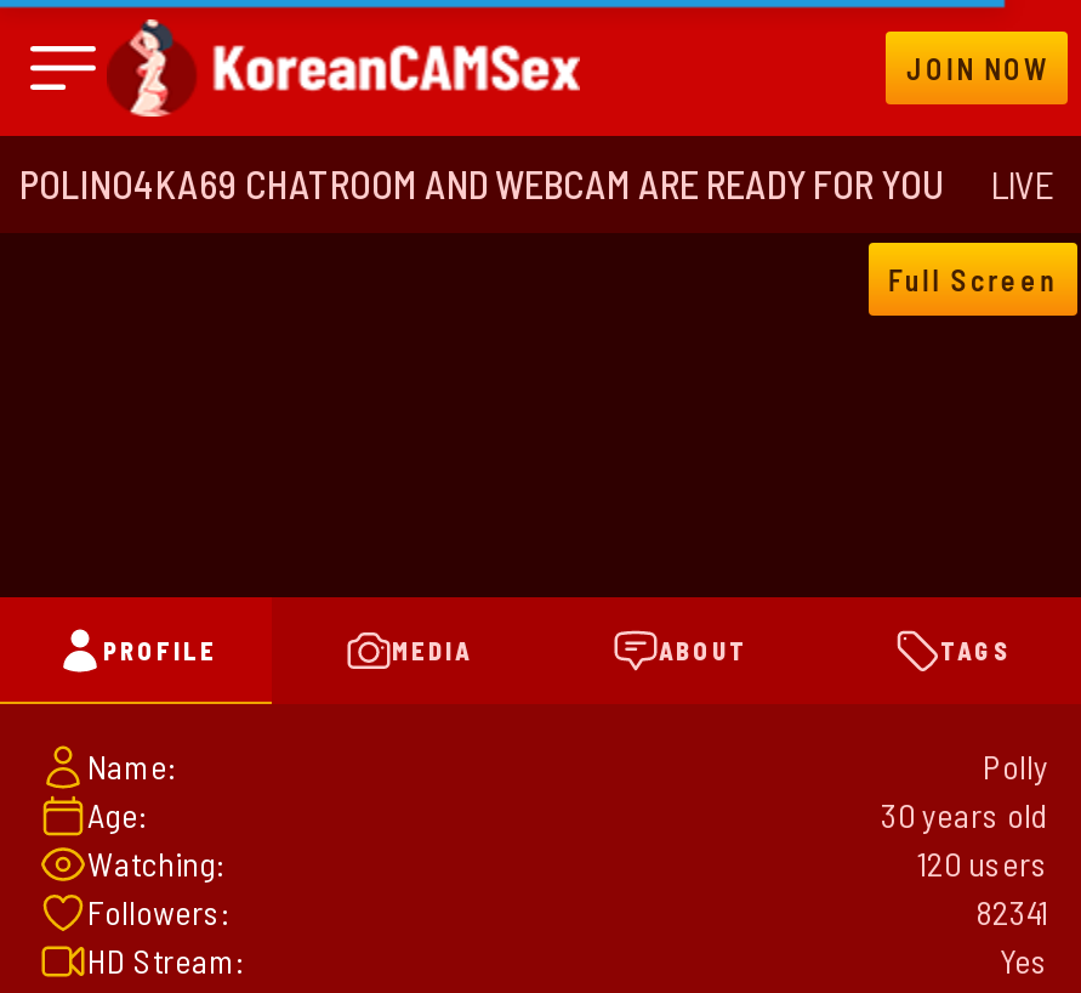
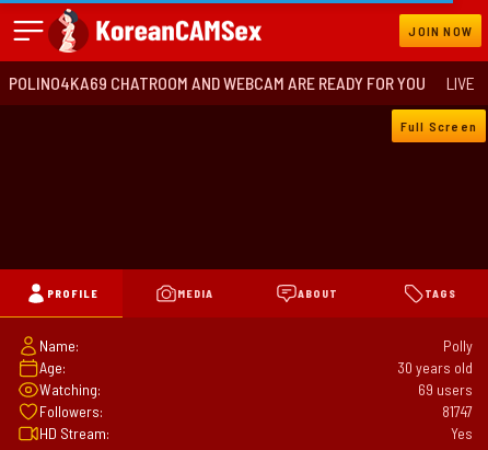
- 120 users
+ 69 users

- 82341
+ 81747
